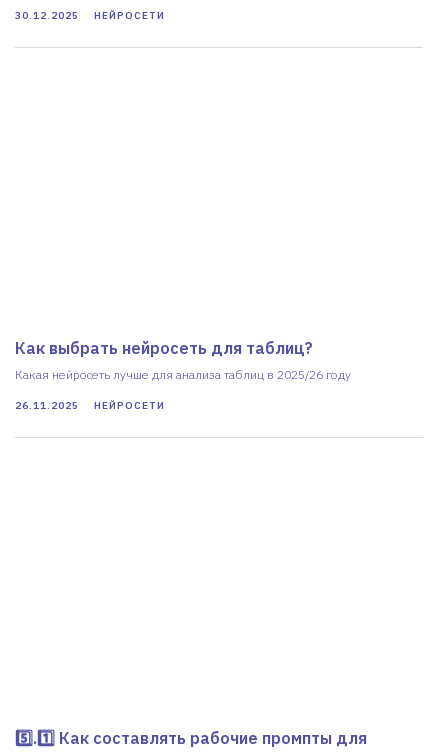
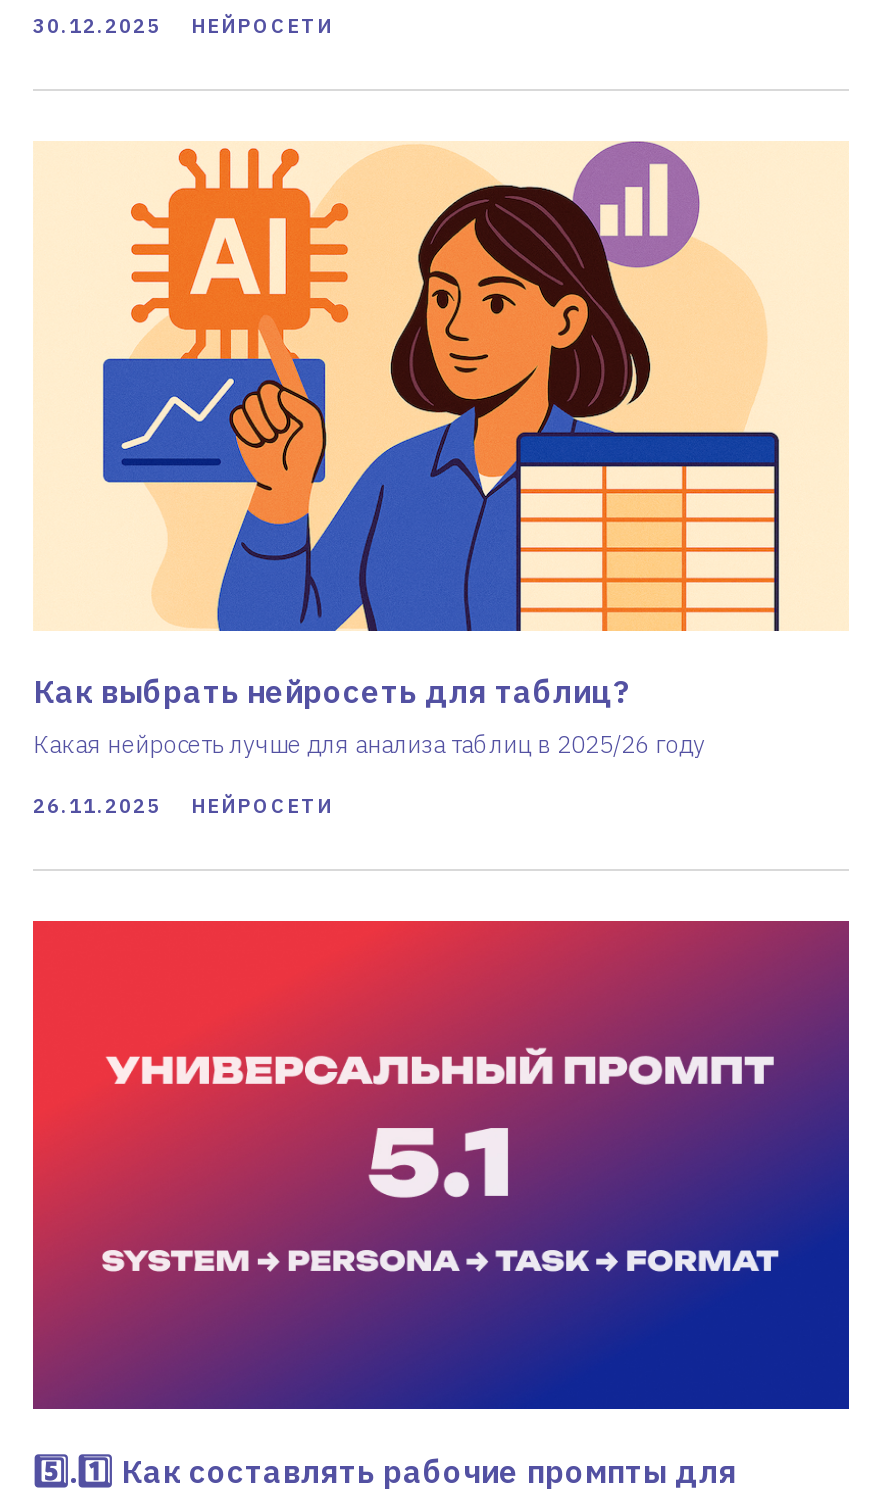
+ [image]

+ [image]
